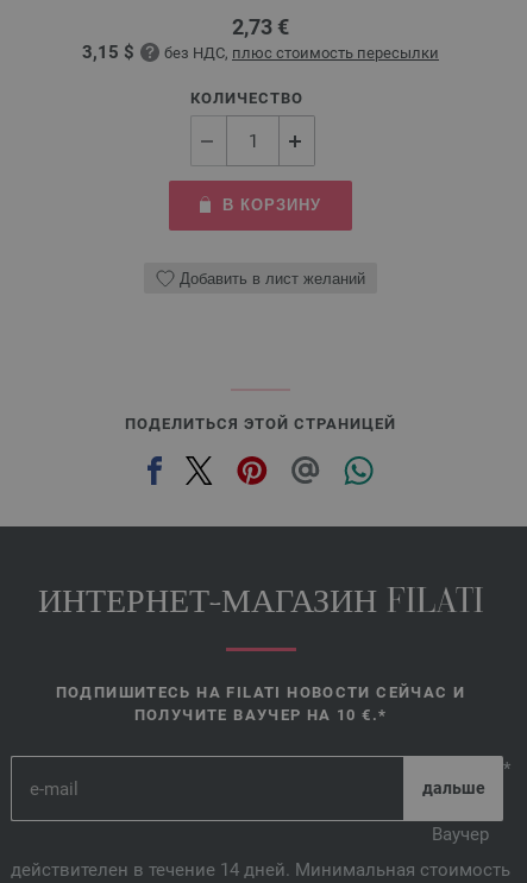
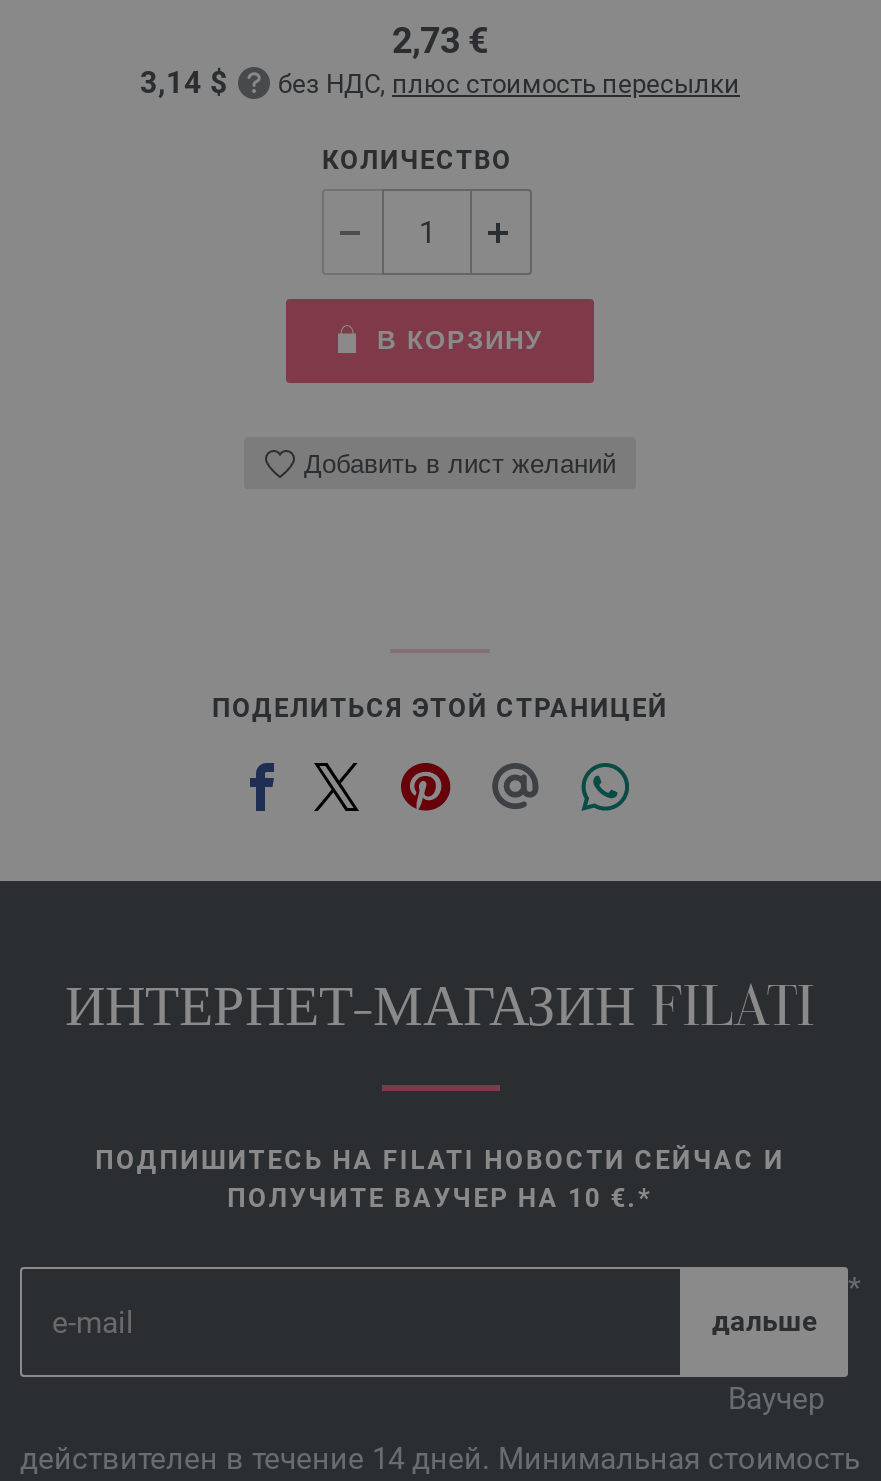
- 3,15 $ без НДС, плюс стоимость пересылки
+ 3,14 $ без НДС, плюс стоимость пересылки
